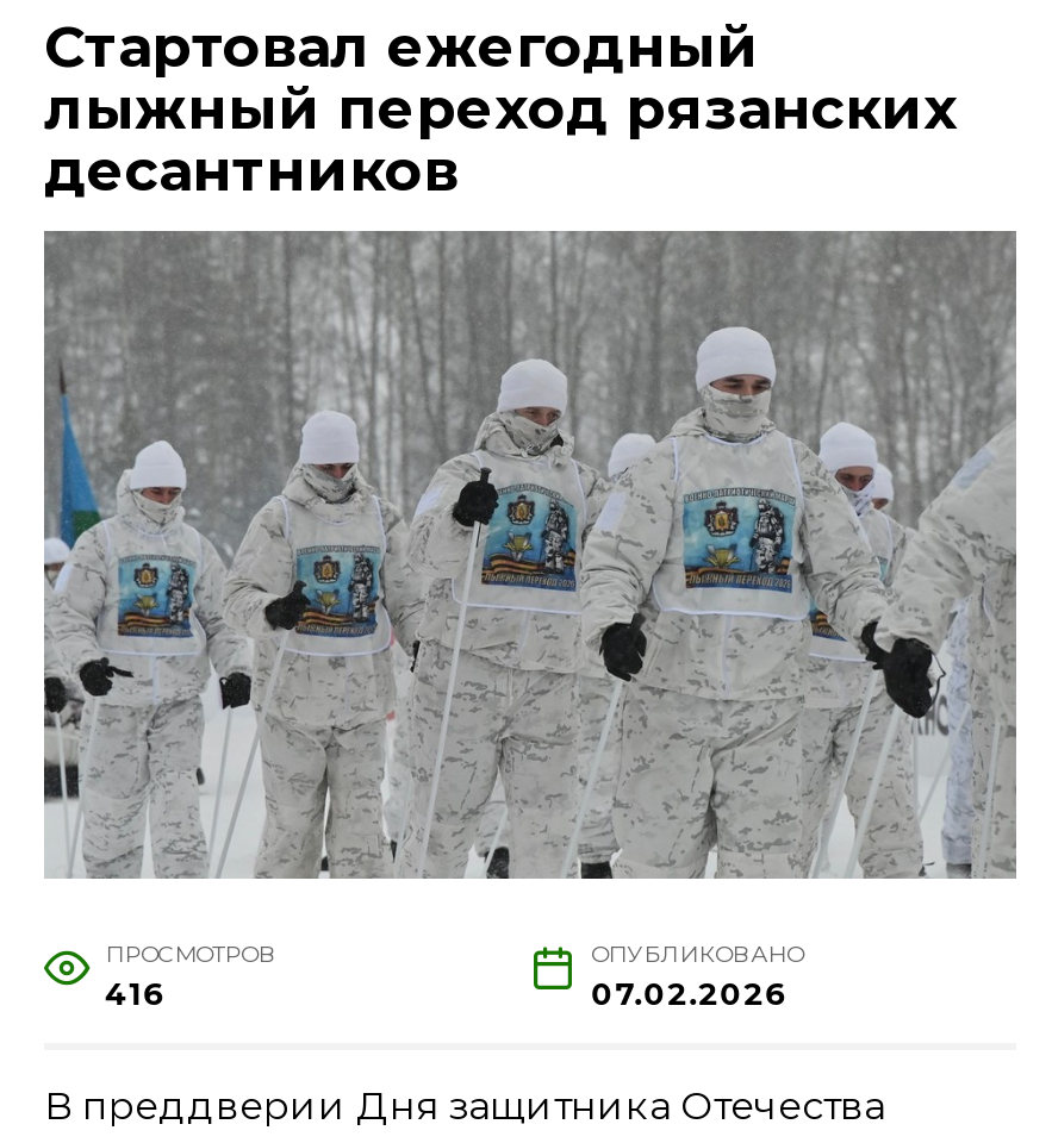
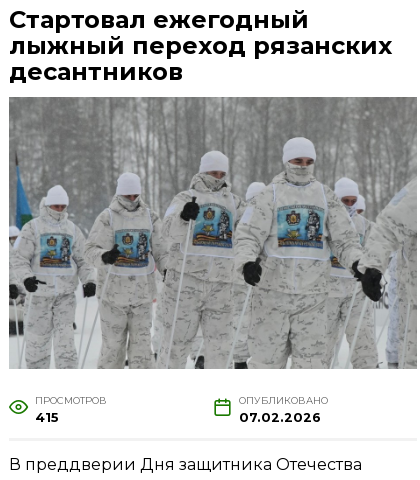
- 416
+ 415
